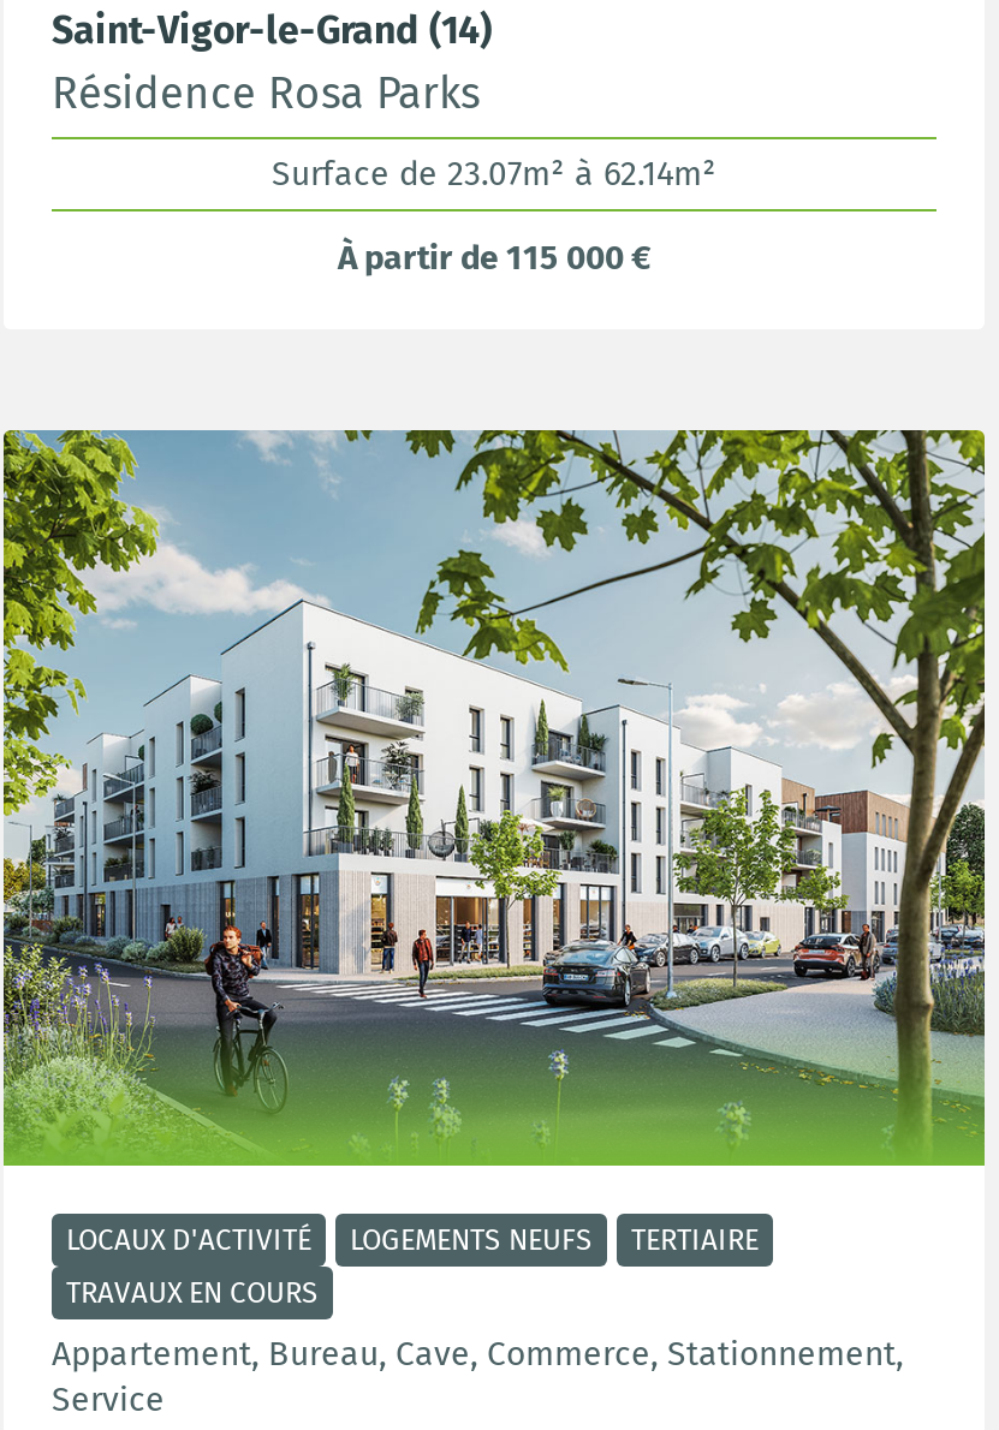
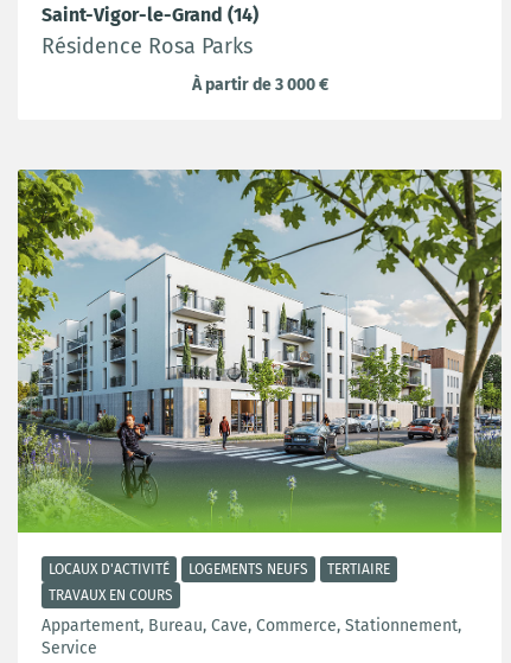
- Surface de 23.07m² à 62.14m²
- À partir de 115 000 €
+ À partir de 3 000 €
